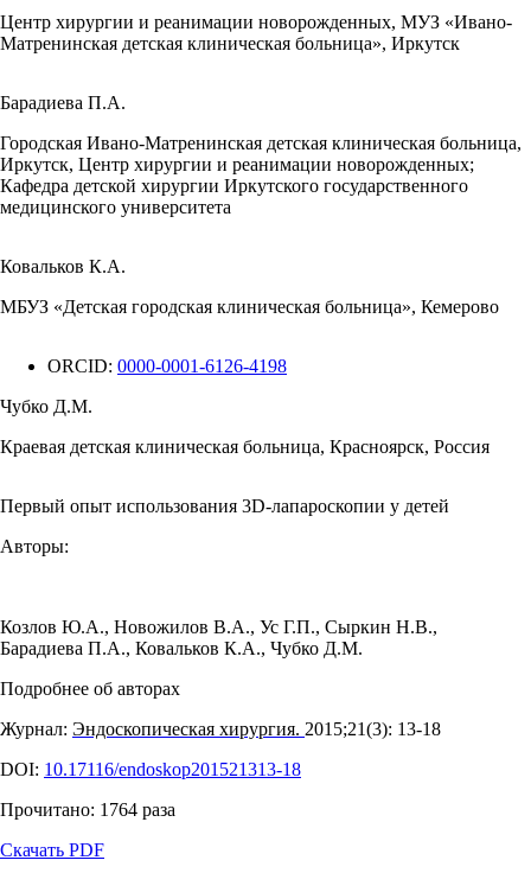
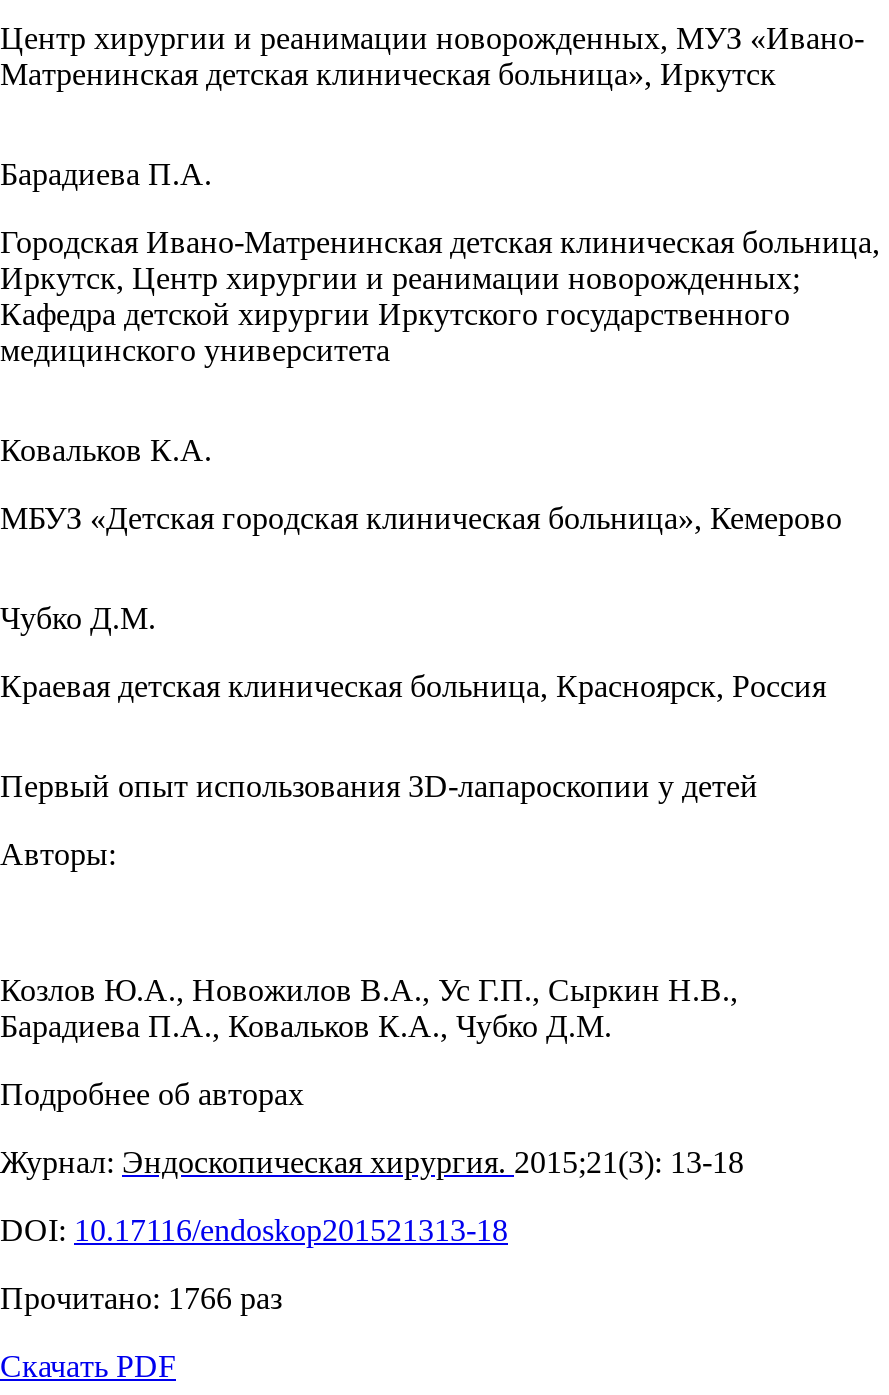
- ORCID: 0000-0001-6126-4198

- Прочитано: 1764 раза
+ Прочитано: 1766 раз
